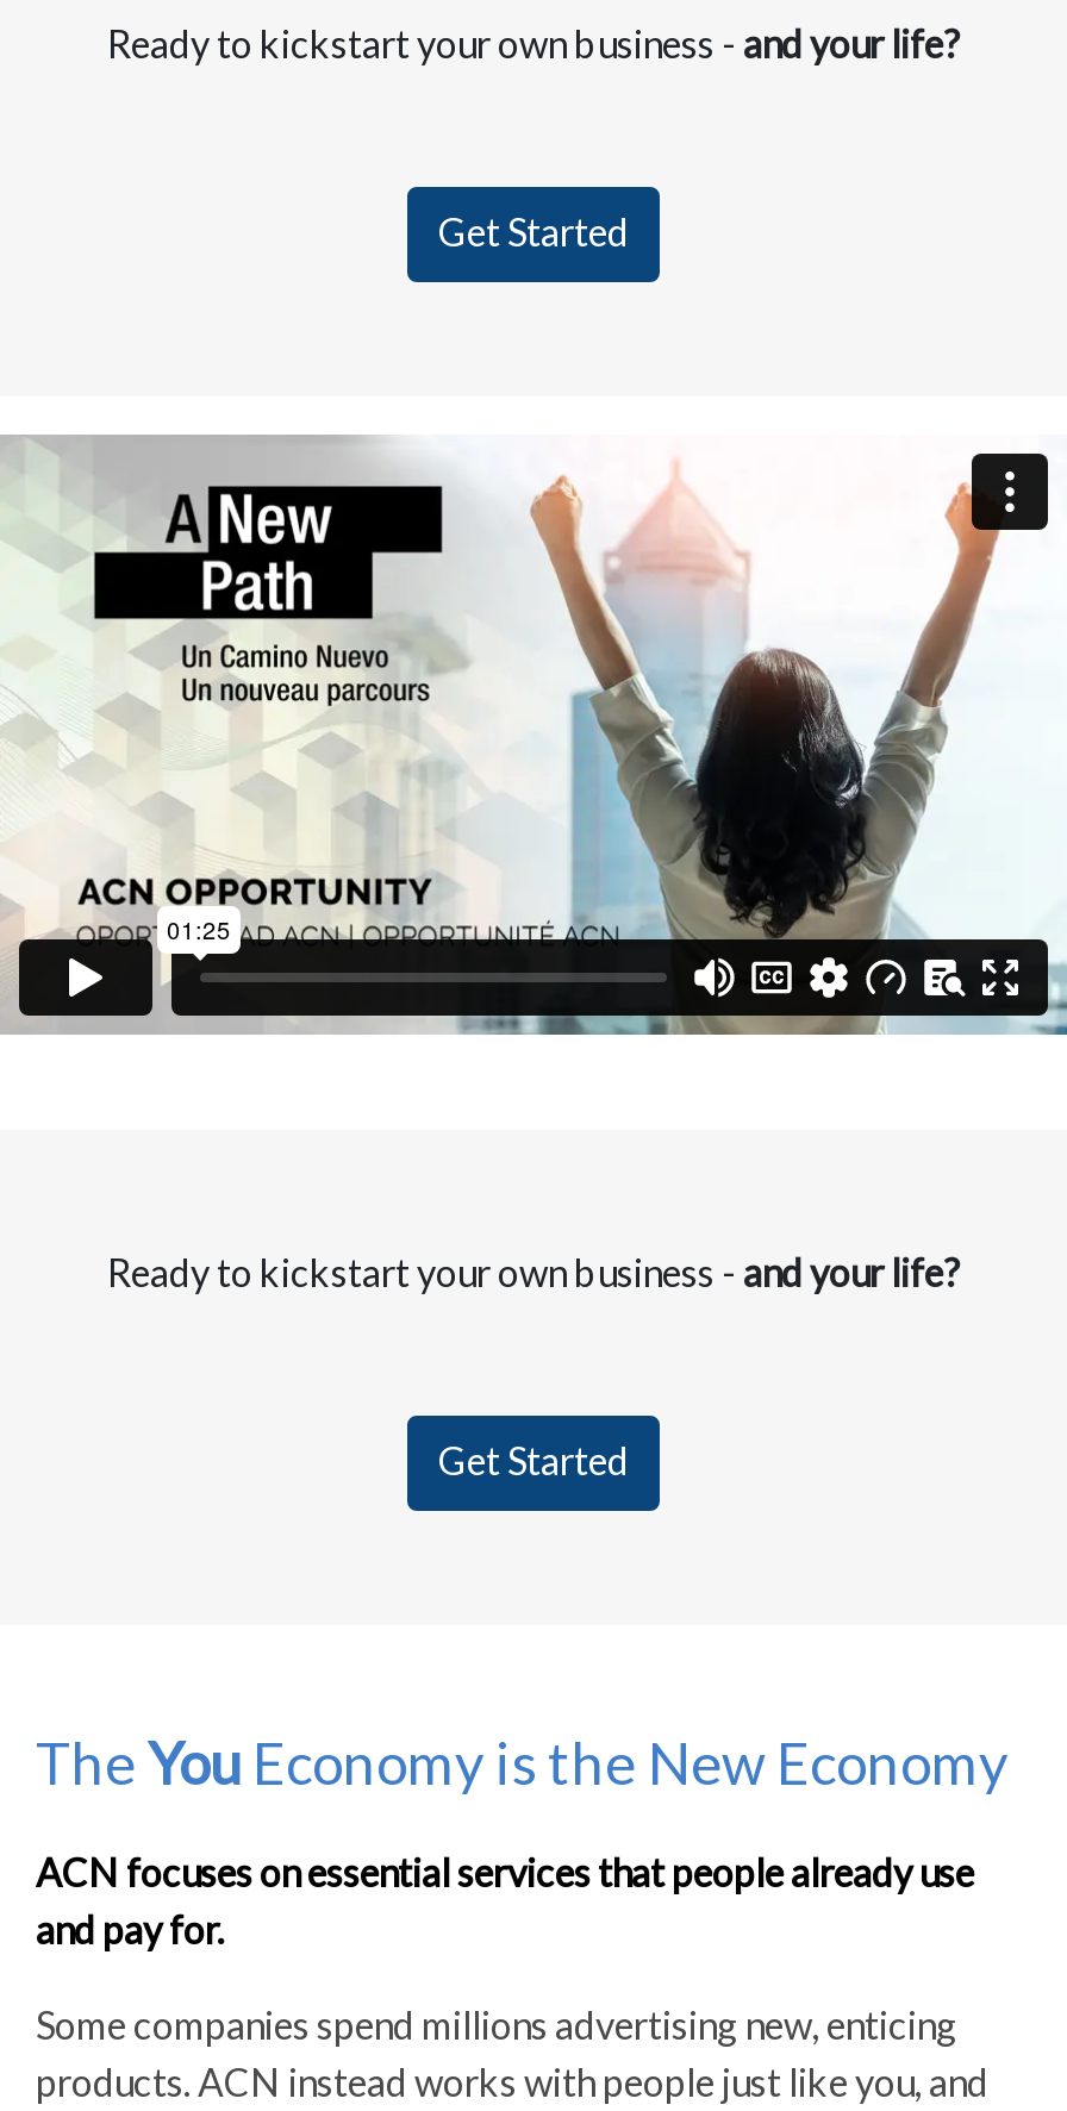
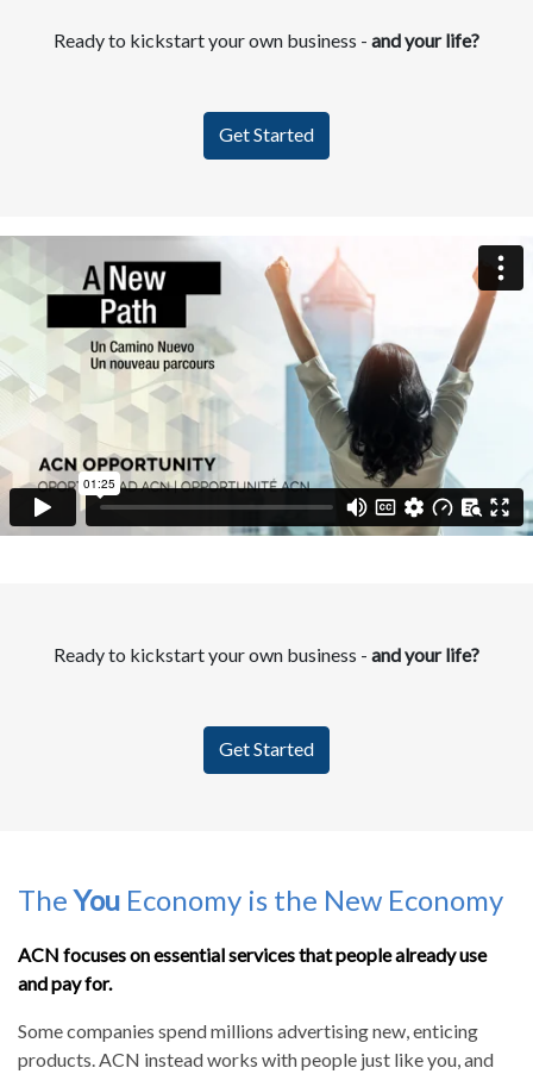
- [image]
+ [image]
